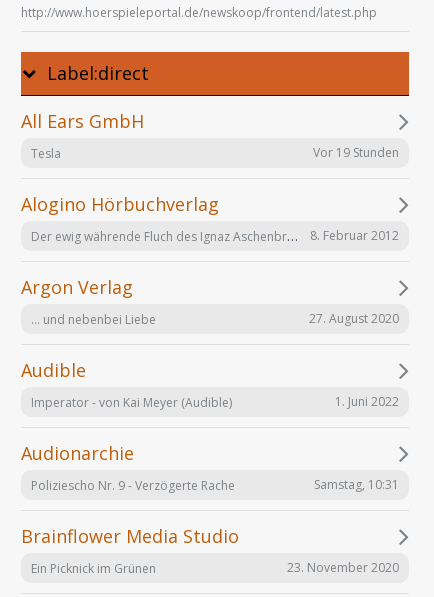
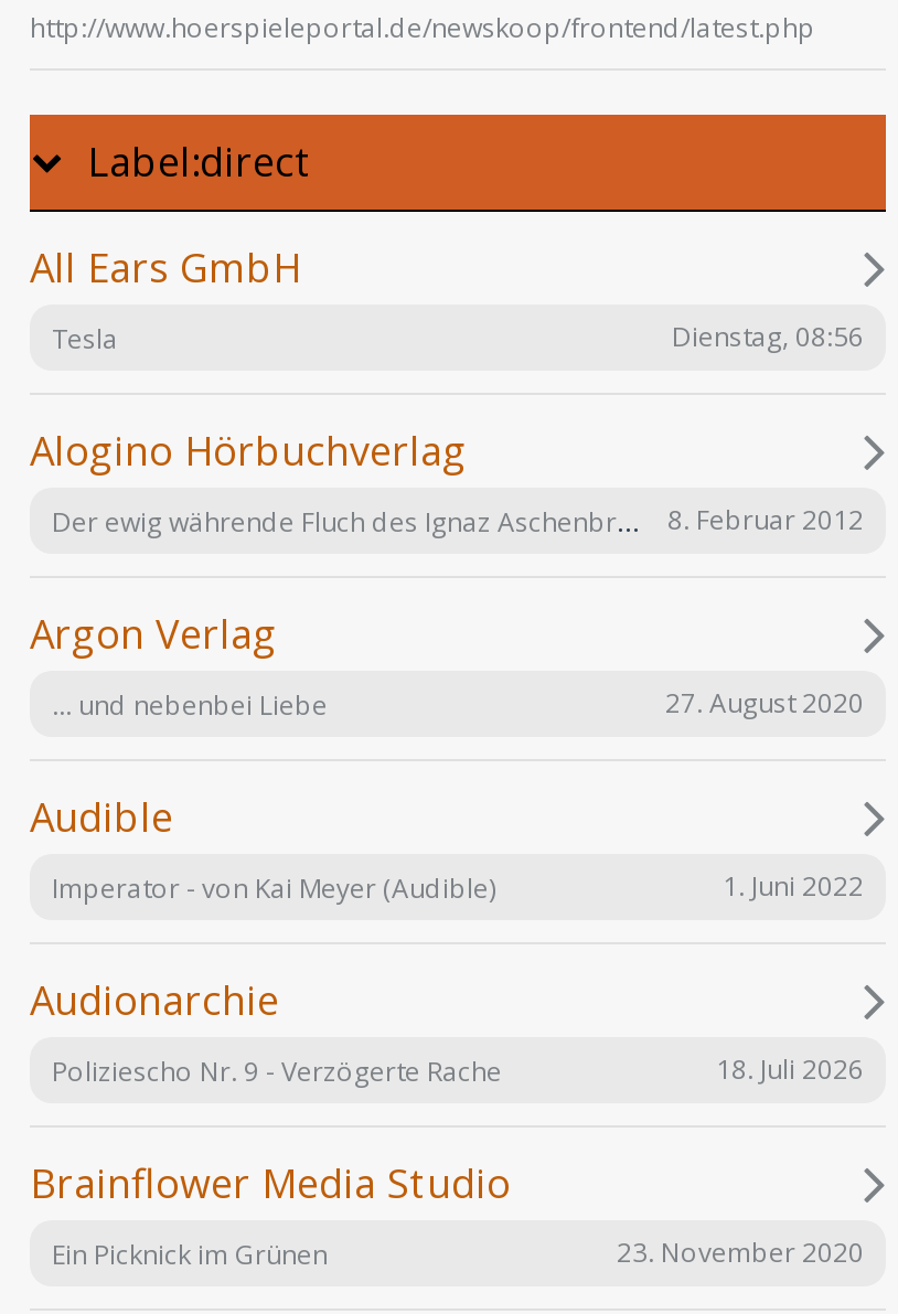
- Vor 19 Stunden
+ Dienstag, 08:56

- Samstag, 10:31
+ 18. Juli 2026
